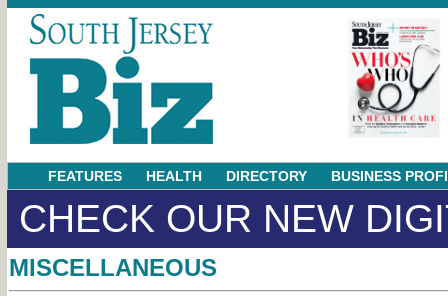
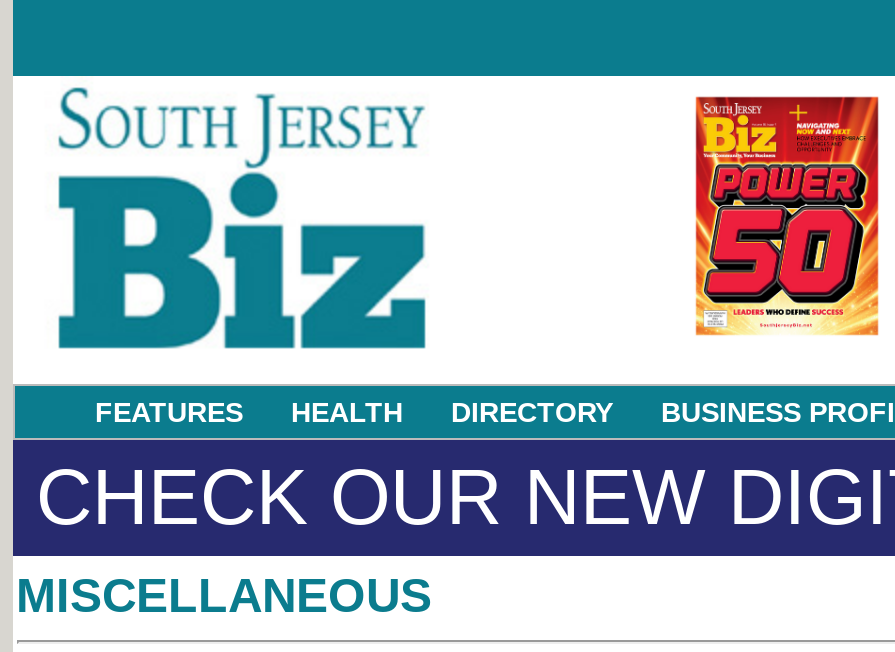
- [image]
+ [image]
